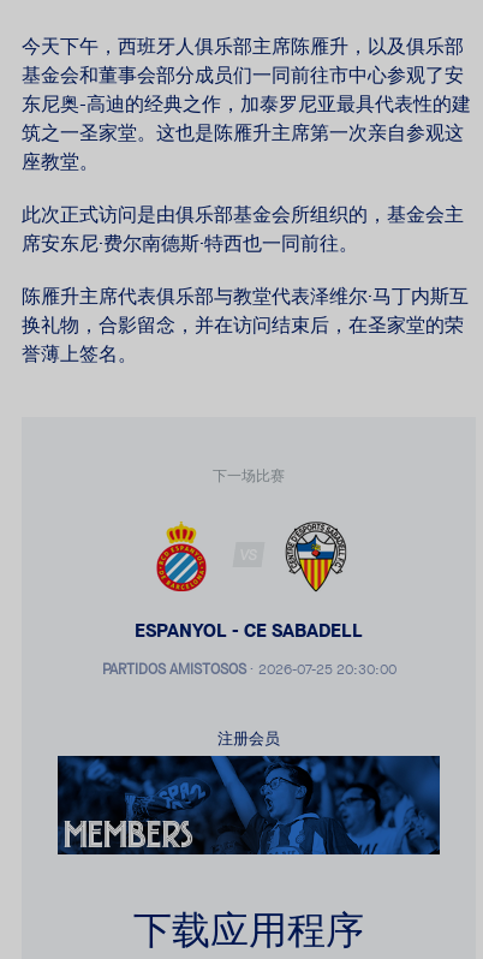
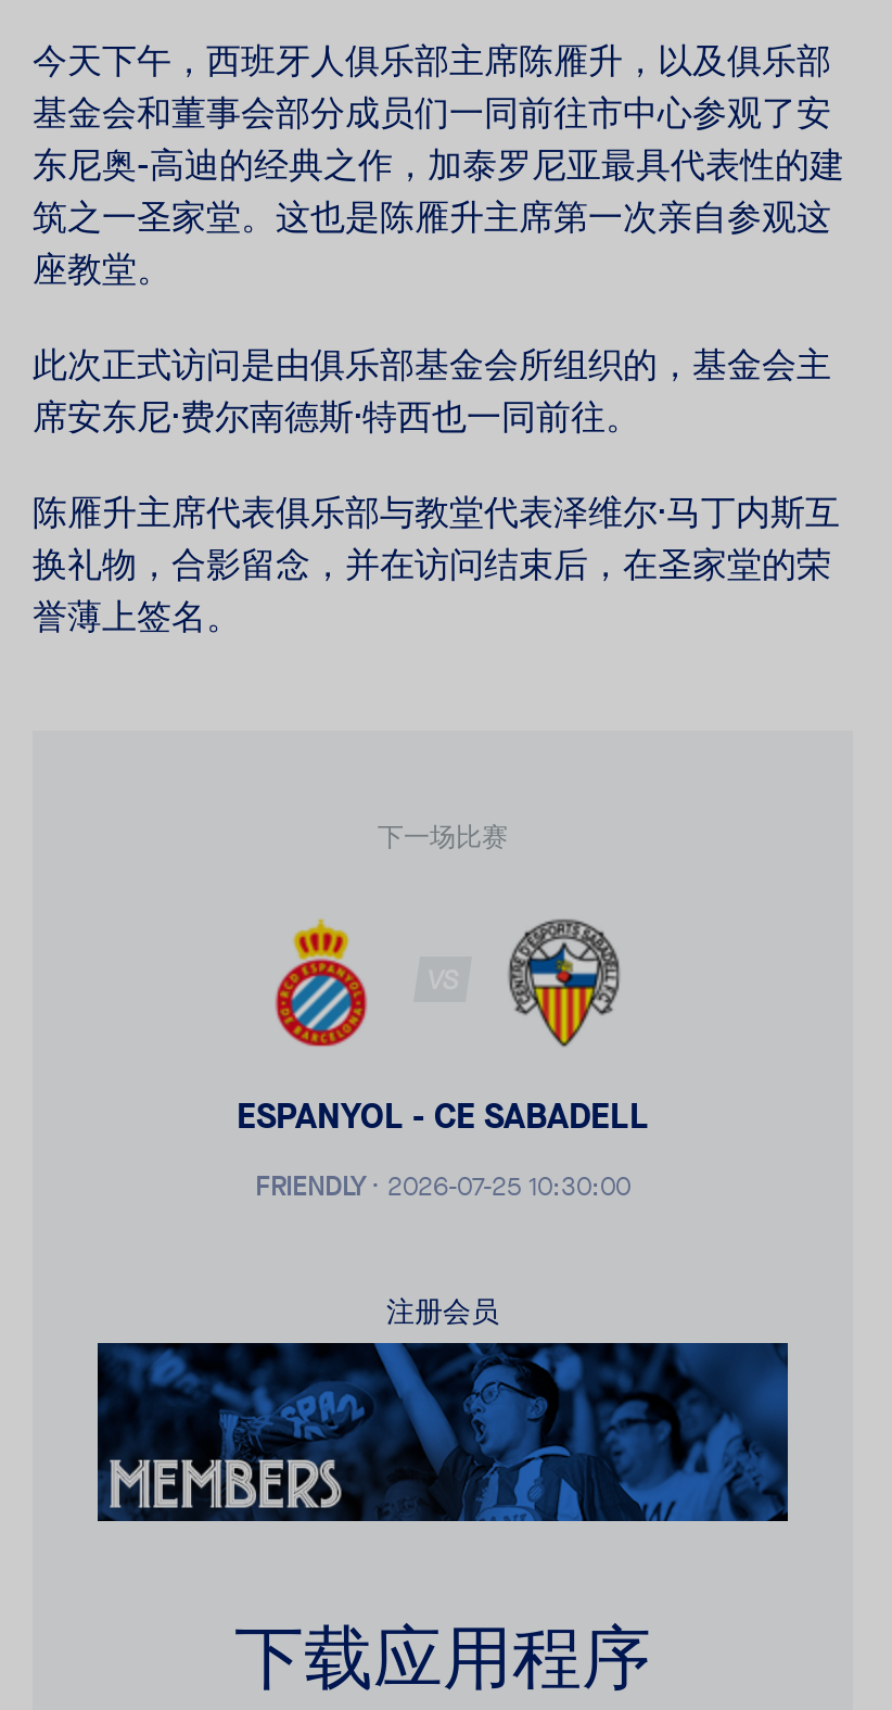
- PARTIDOS AMISTOSOS · 2026-07-25 20:30:00
+ FRIENDLY · 2026-07-25 10:30:00
